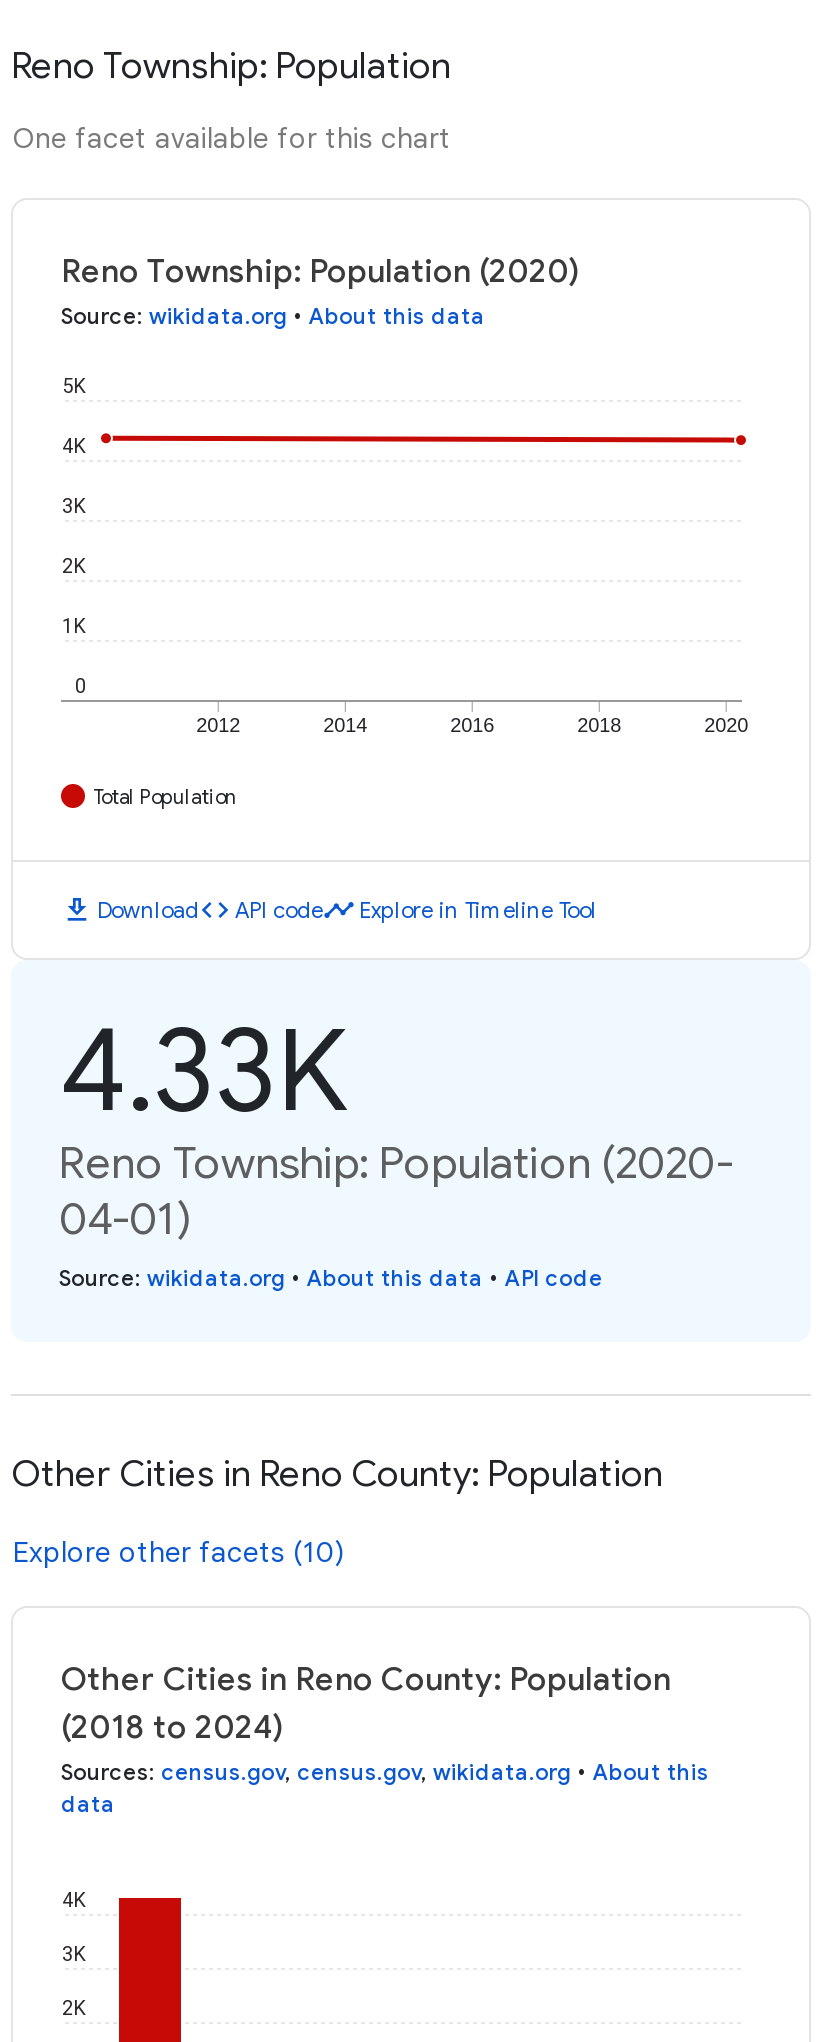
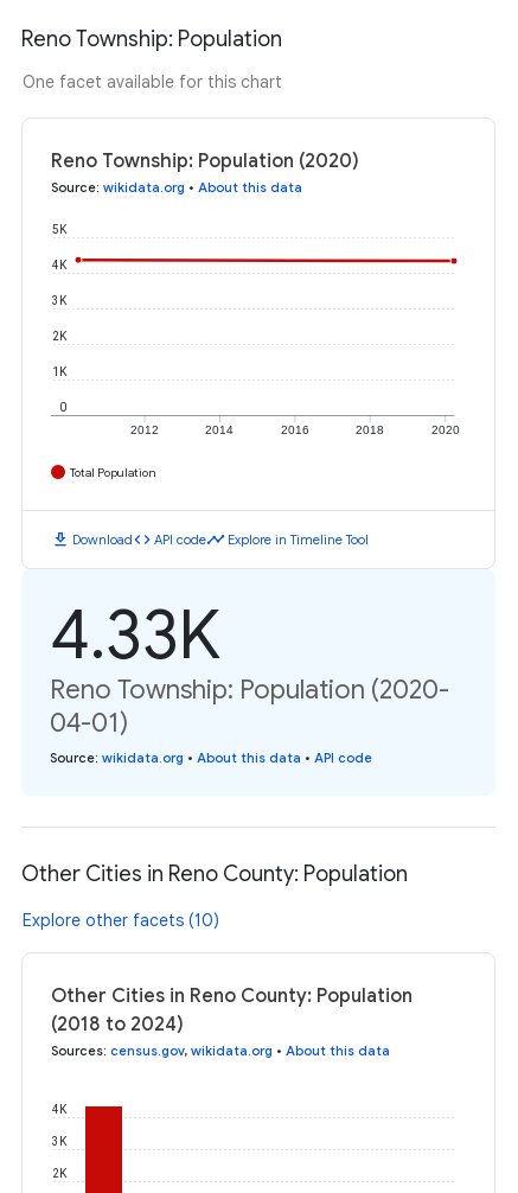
- Sources: census.gov, census.gov, wikidata.org • About this
- data
+ Sources: census.gov, wikidata.org • About this data
